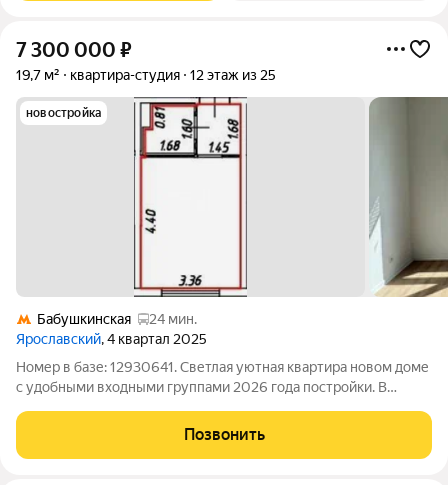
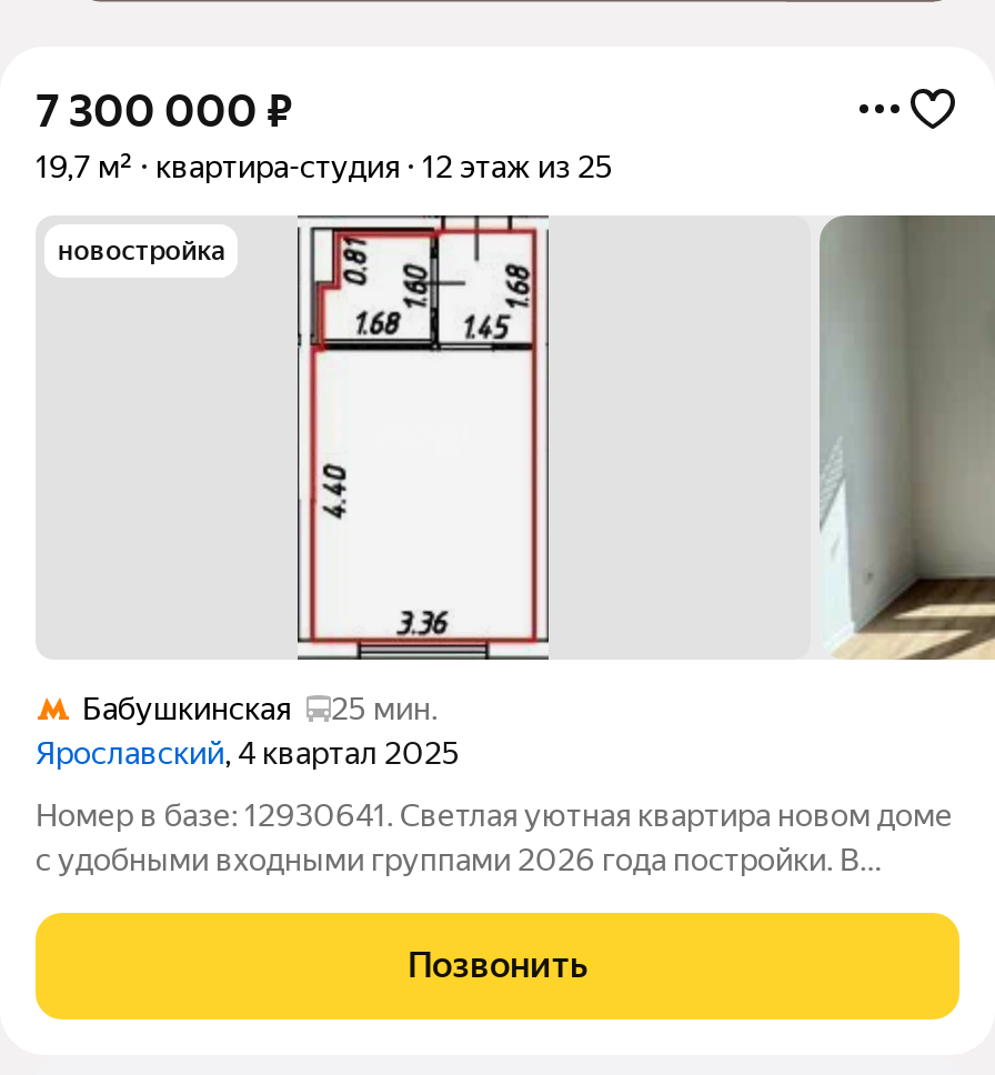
- Бабушкинская 24 мин.
+ Бабушкинская 25 мин.
